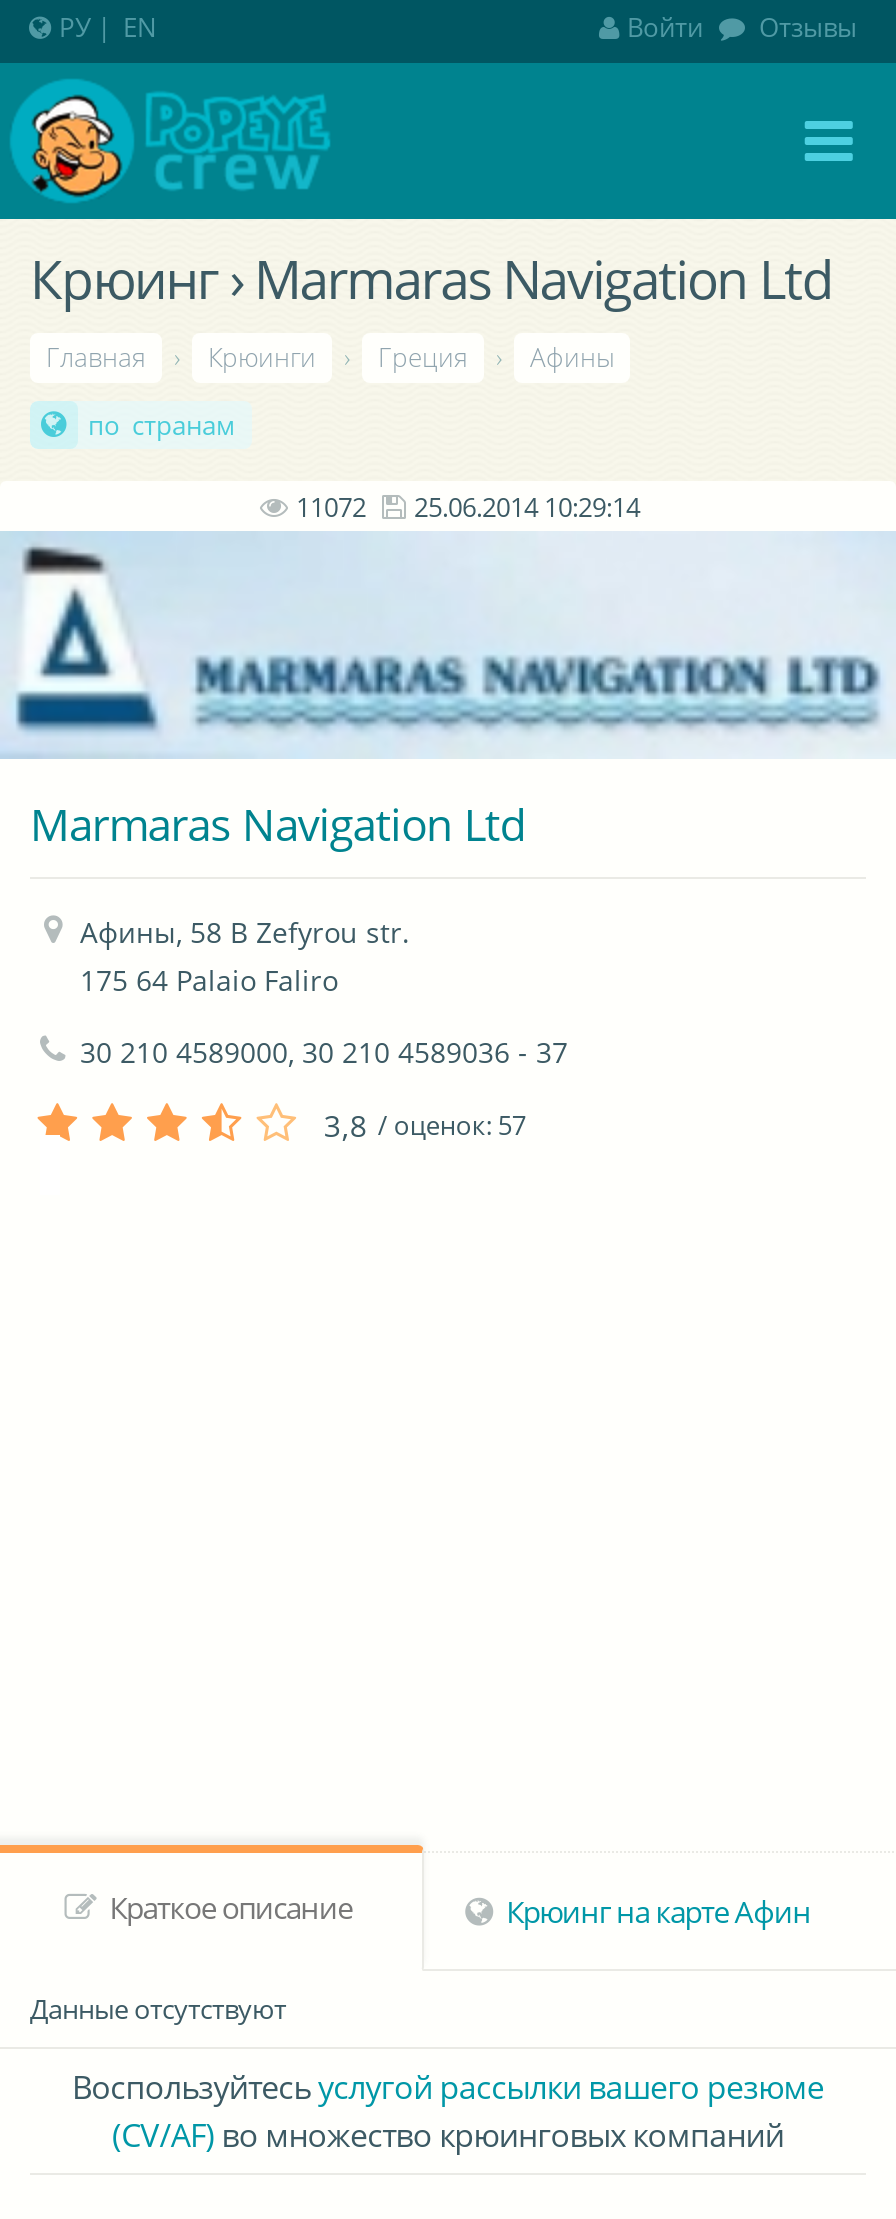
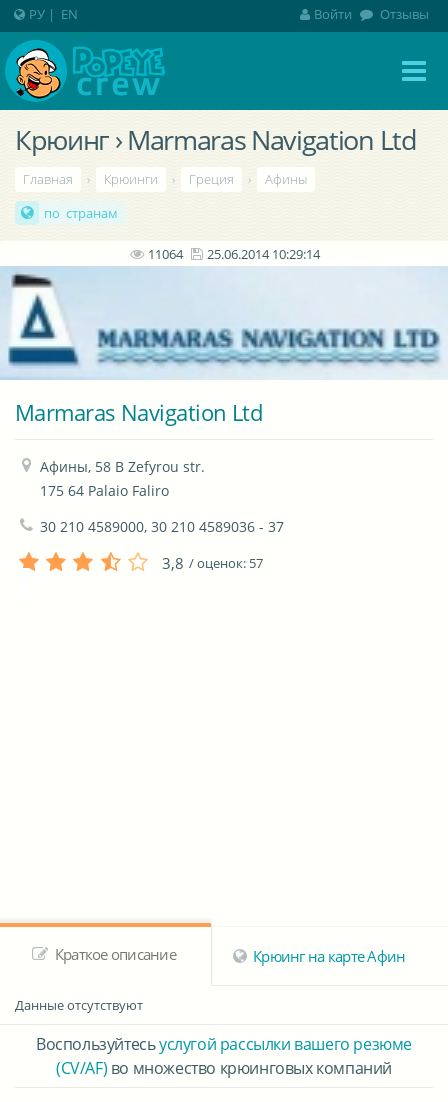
- 11072 25.06.2014 10:29:14
+ 11064 25.06.2014 10:29:14
